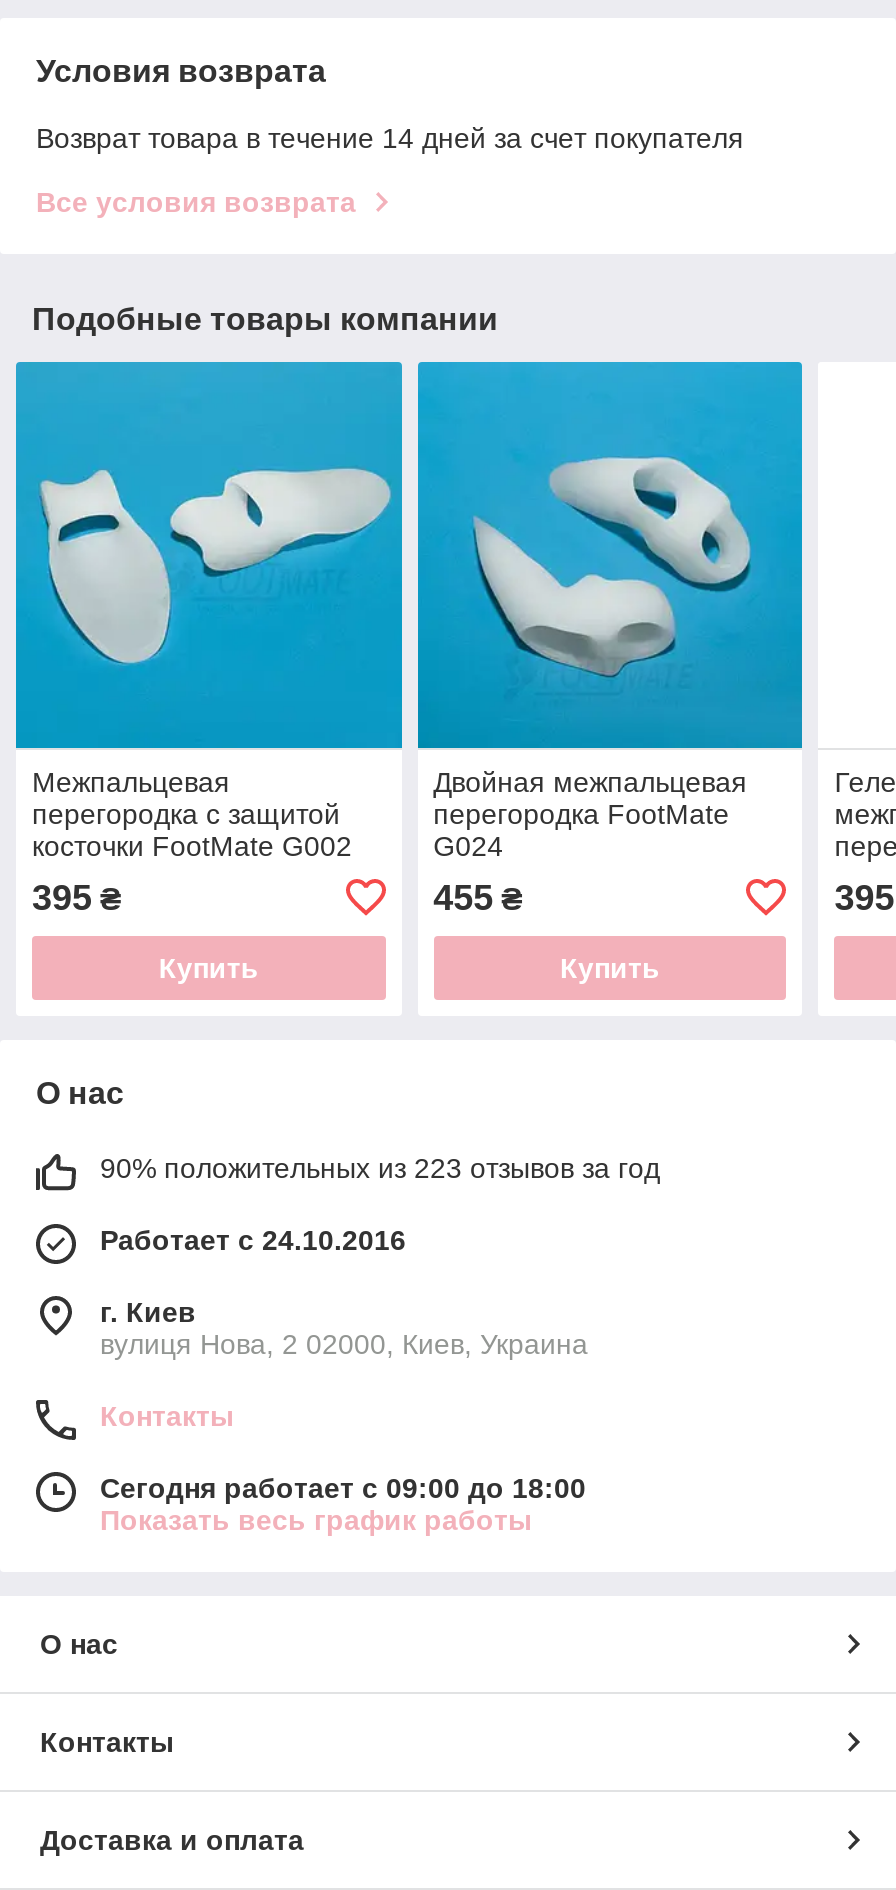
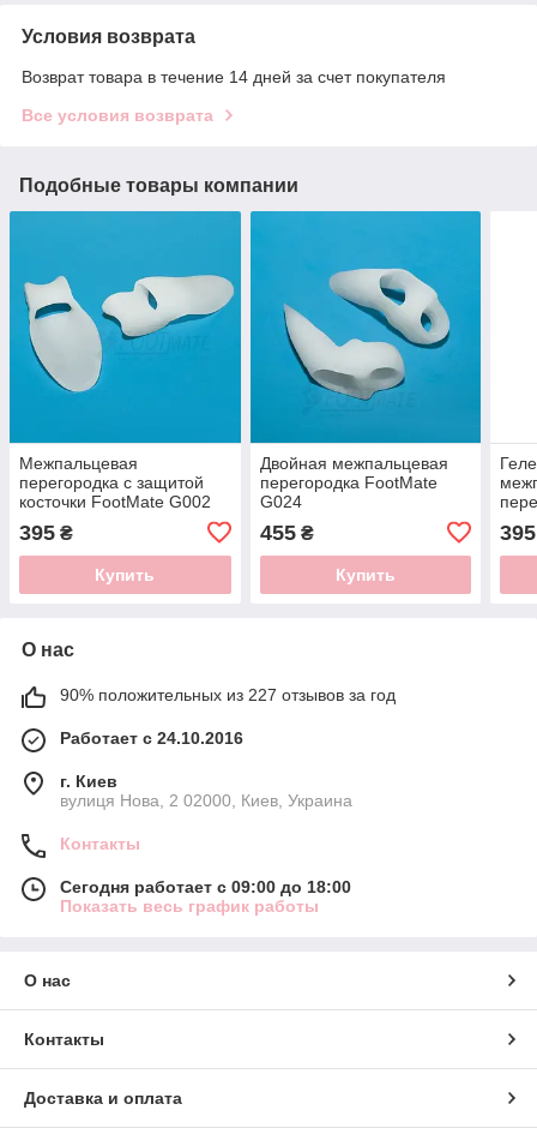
- 90% положительных из 223 отзывов за год
+ 90% положительных из 227 отзывов за год
